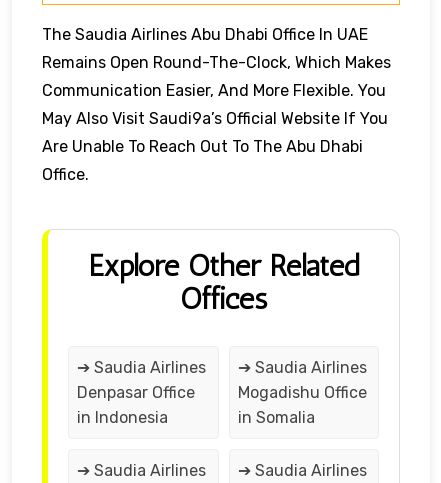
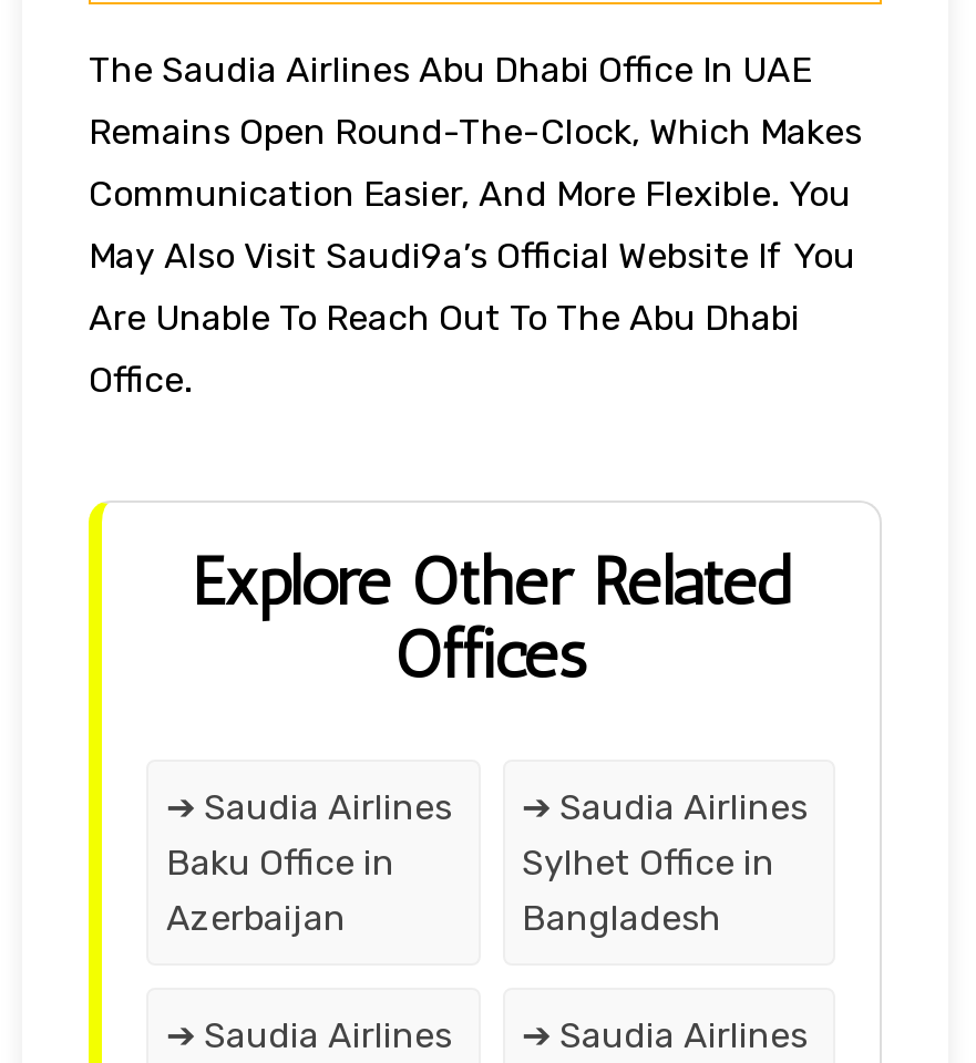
- Denpasar Office
- in Indonesia
+ Baku Office in
+ Azerbaijan

- Mogadishu Office
- in Somalia
+ Sylhet Office in
+ Bangladesh
